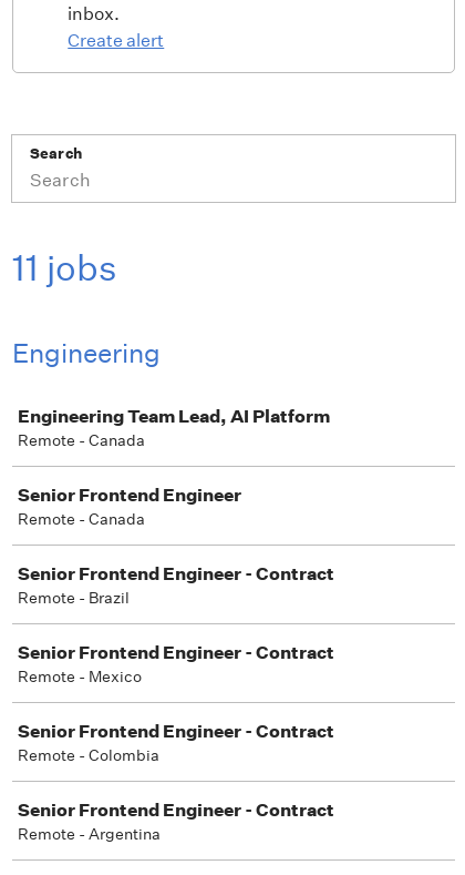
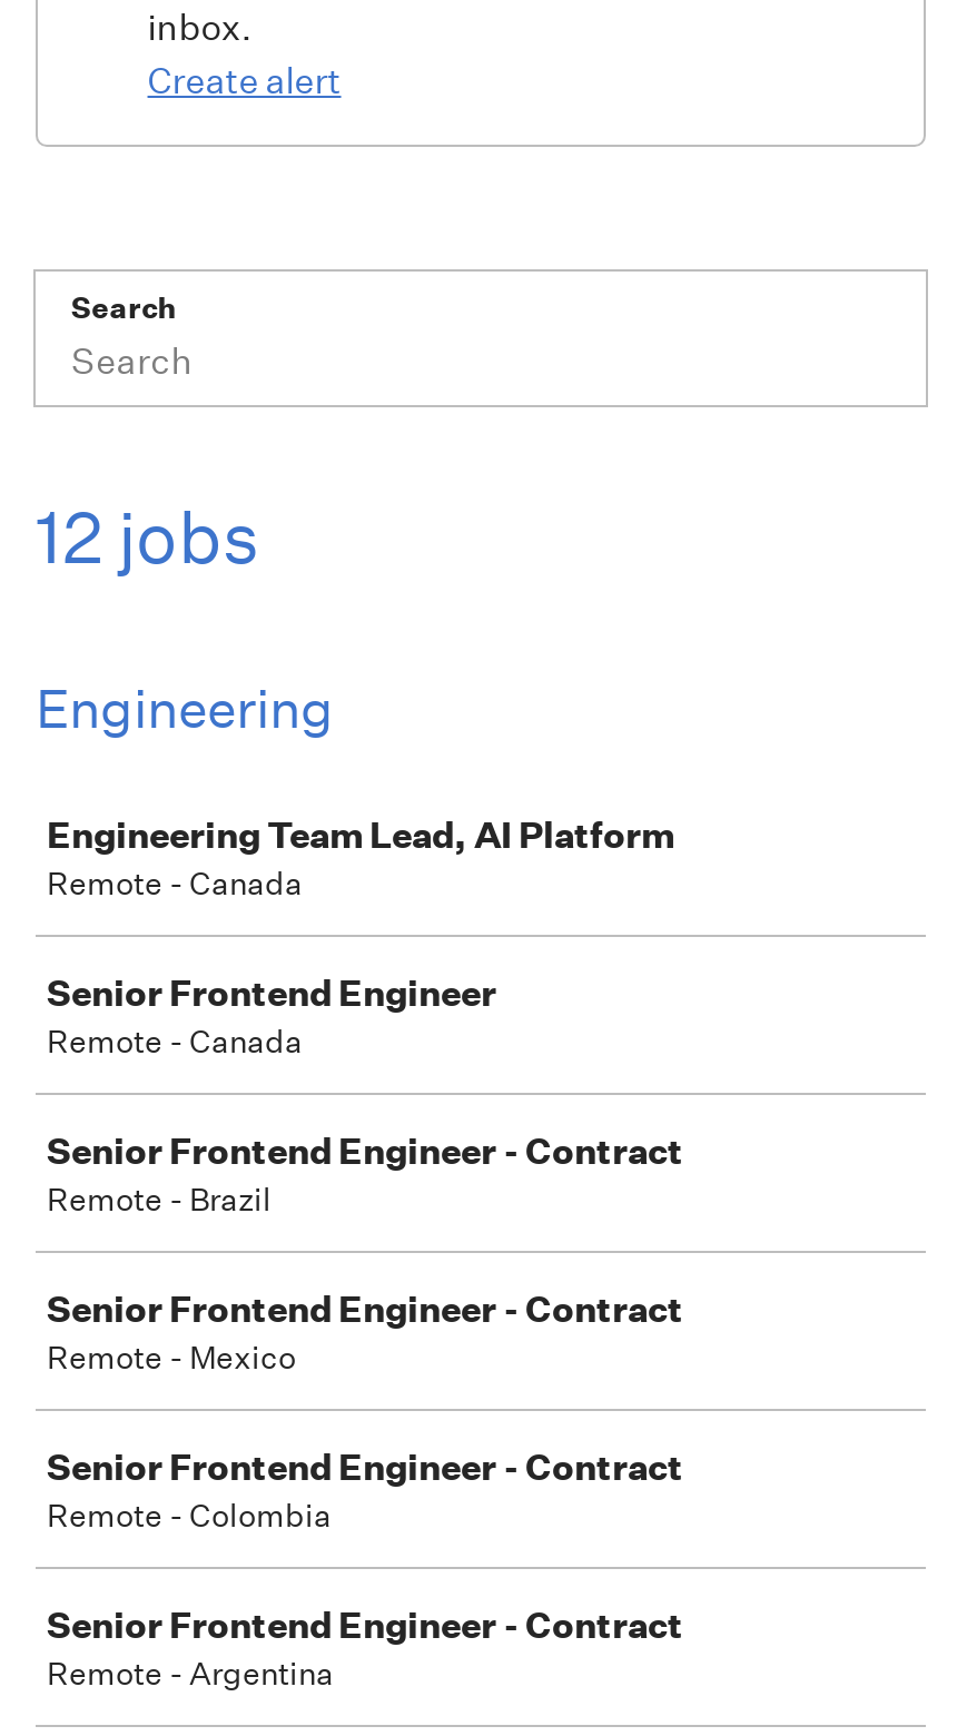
- 11 jobs
+ 12 jobs
